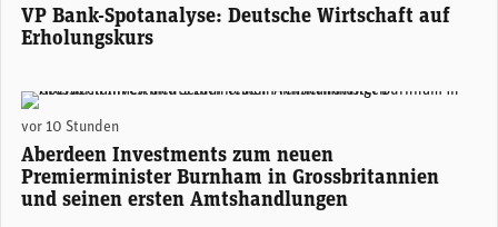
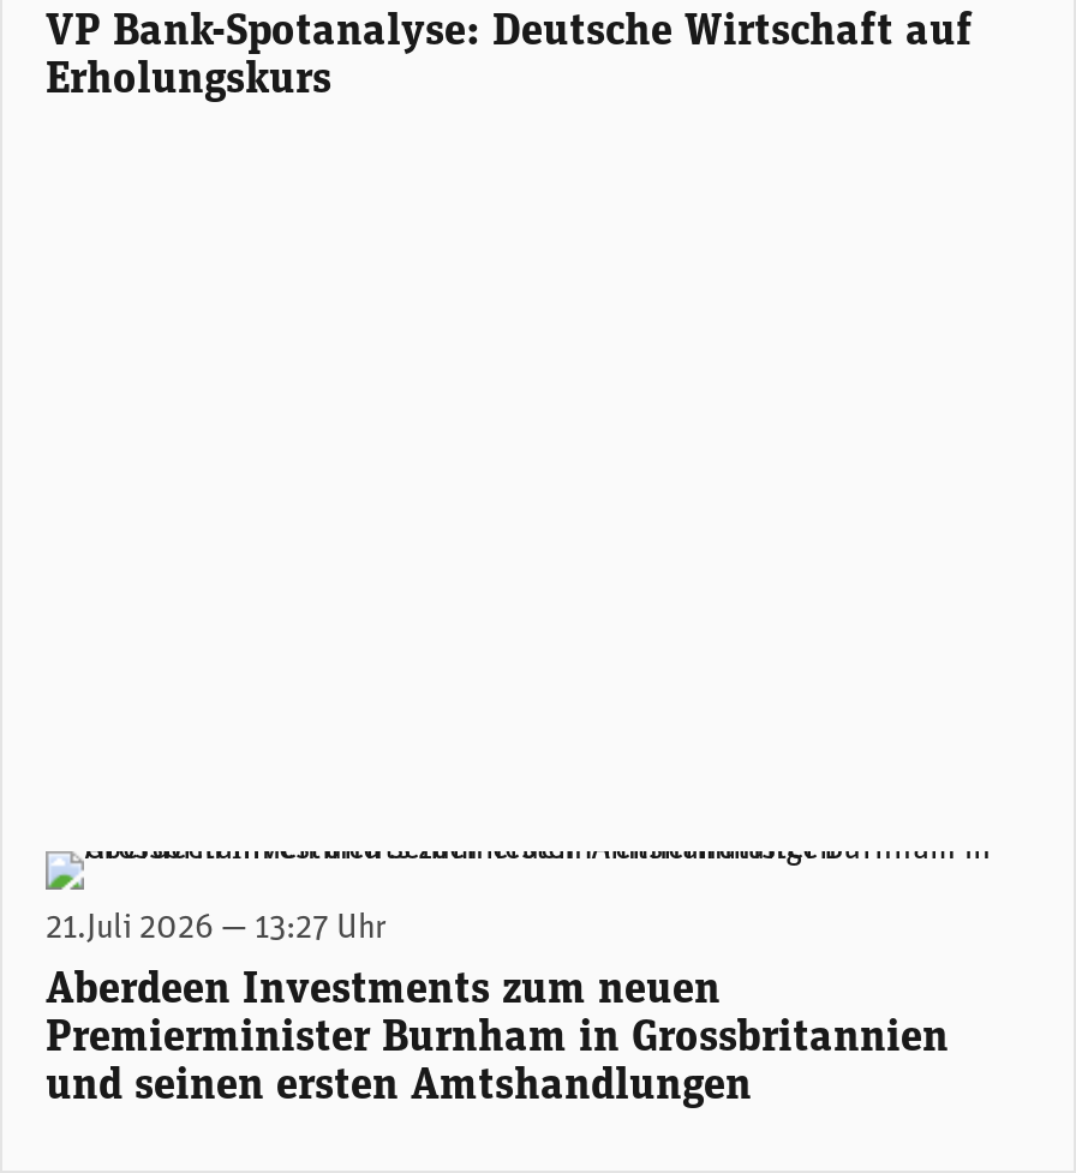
- vor 10 Stunden
+ 21.Juli 2026 — 13:27 Uhr
